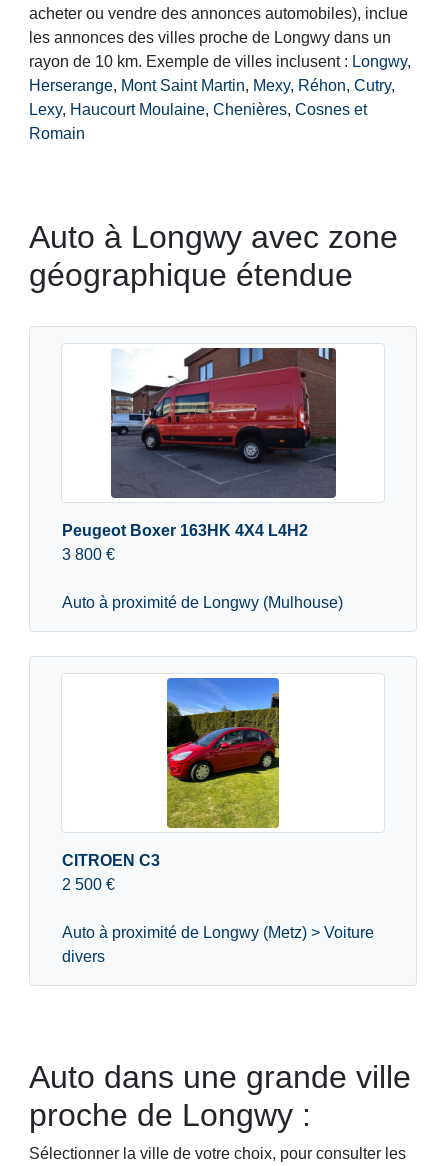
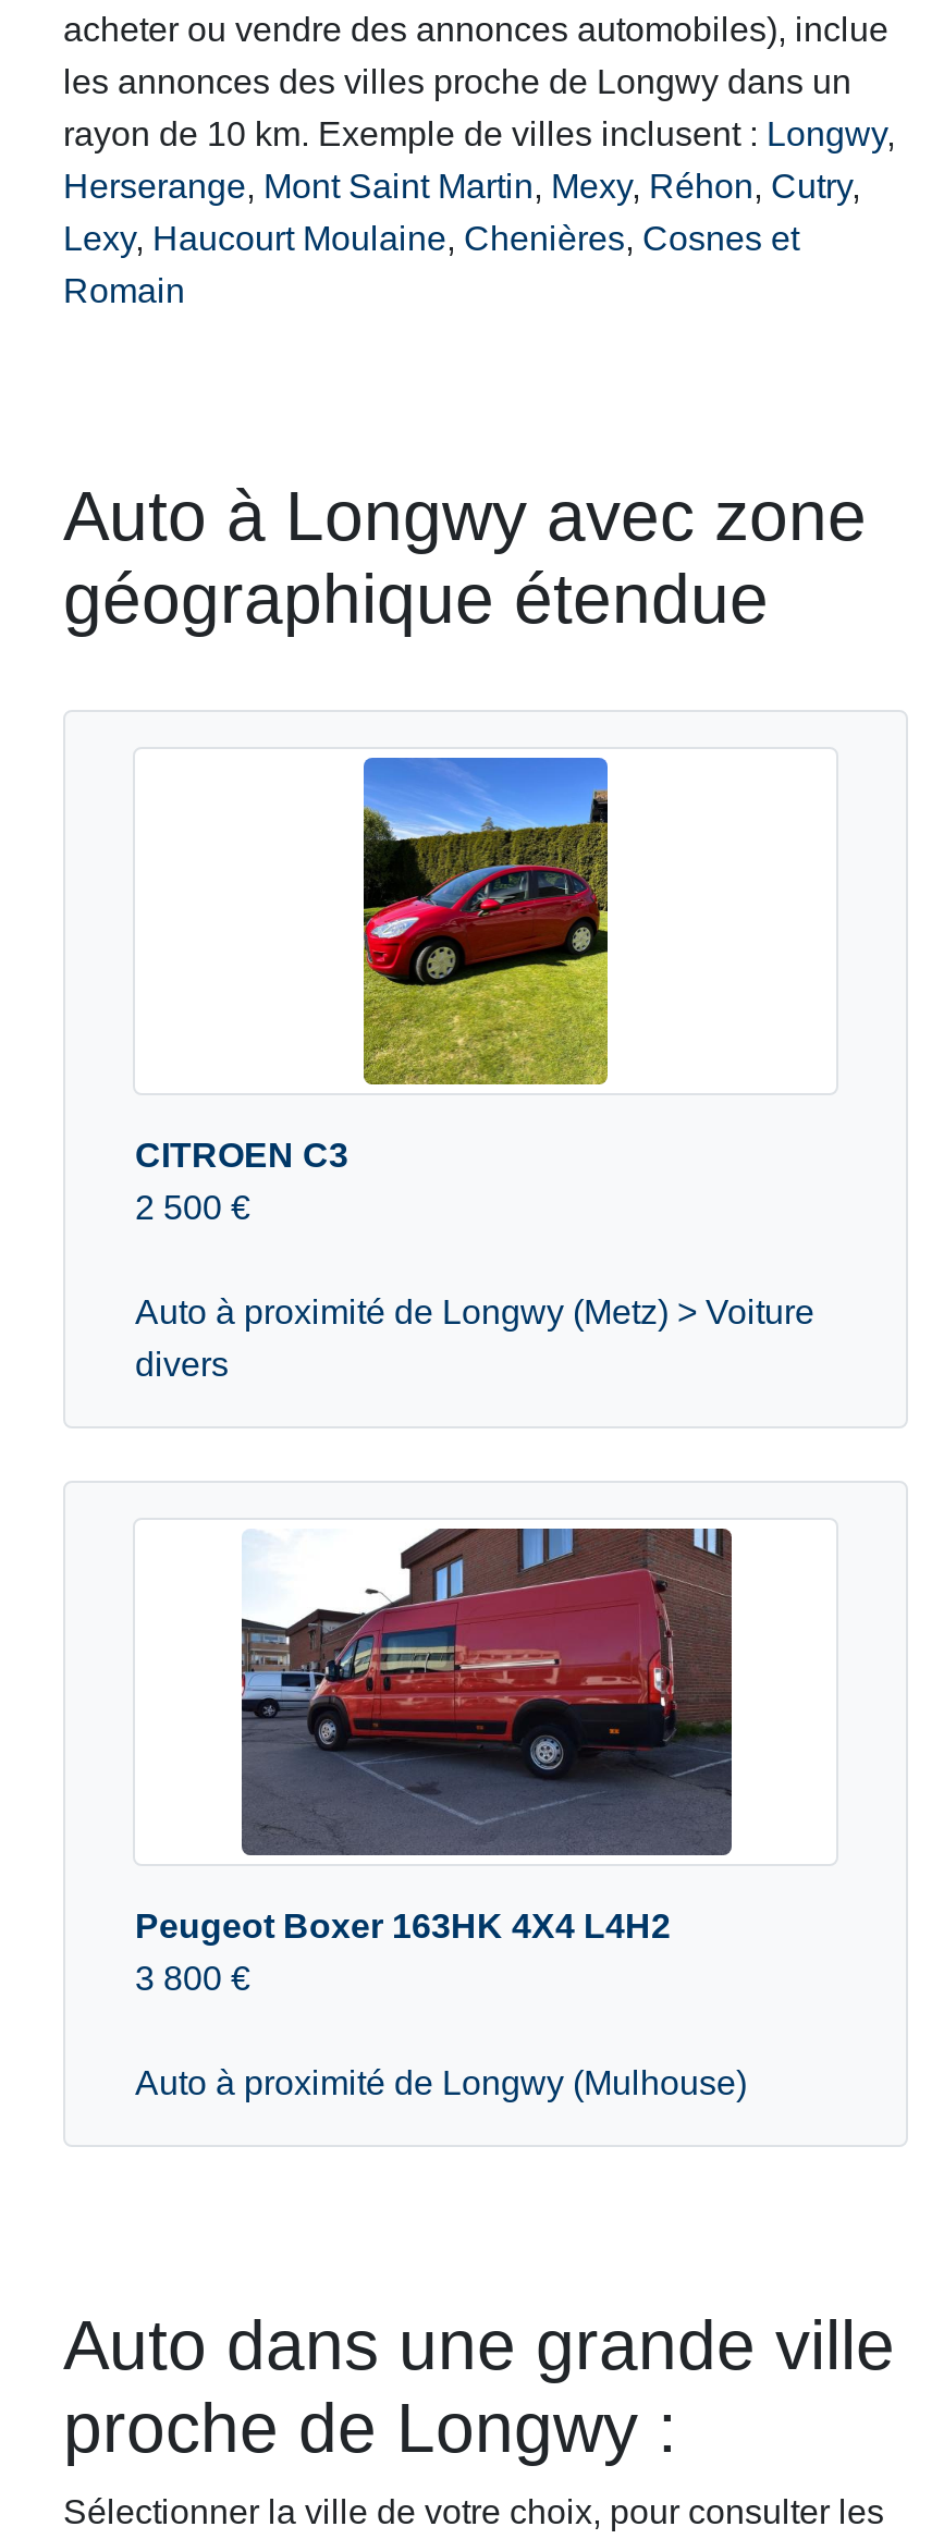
moved down: [image] | Peugeot Boxer 163HK 4X4 L4H2 | 3 800 € | Auto à proximité de Longwy (Mulhouse)

moved up: [image] | CITROEN C3 | 2 500 € | Auto à proximité de Longwy (Metz) > Voiture | divers
